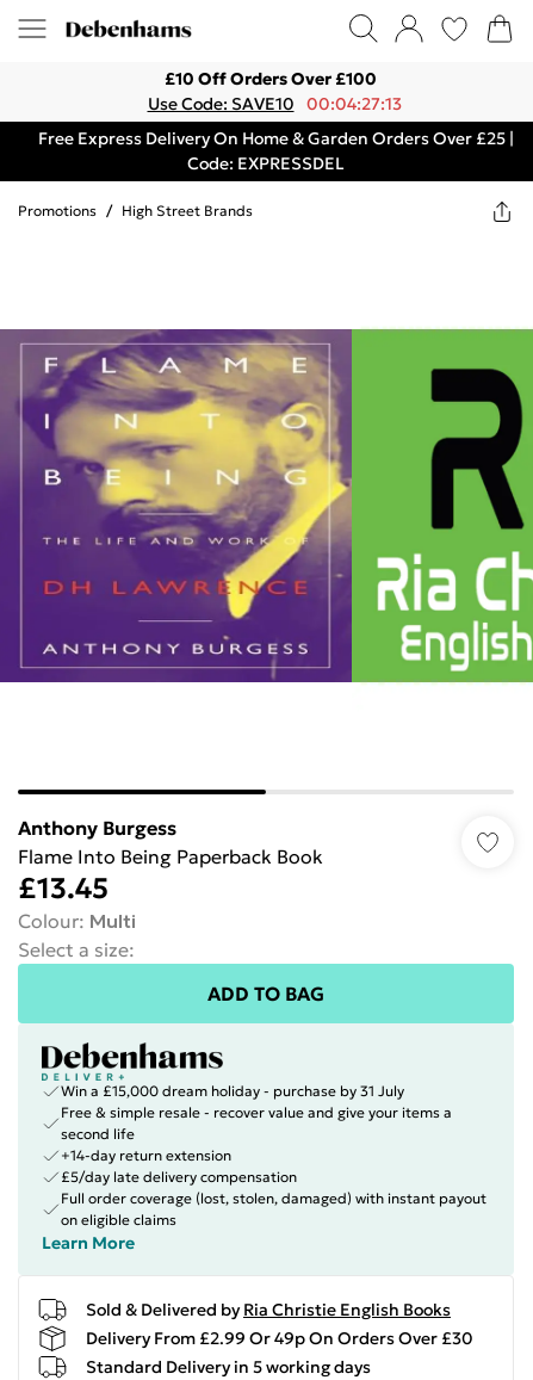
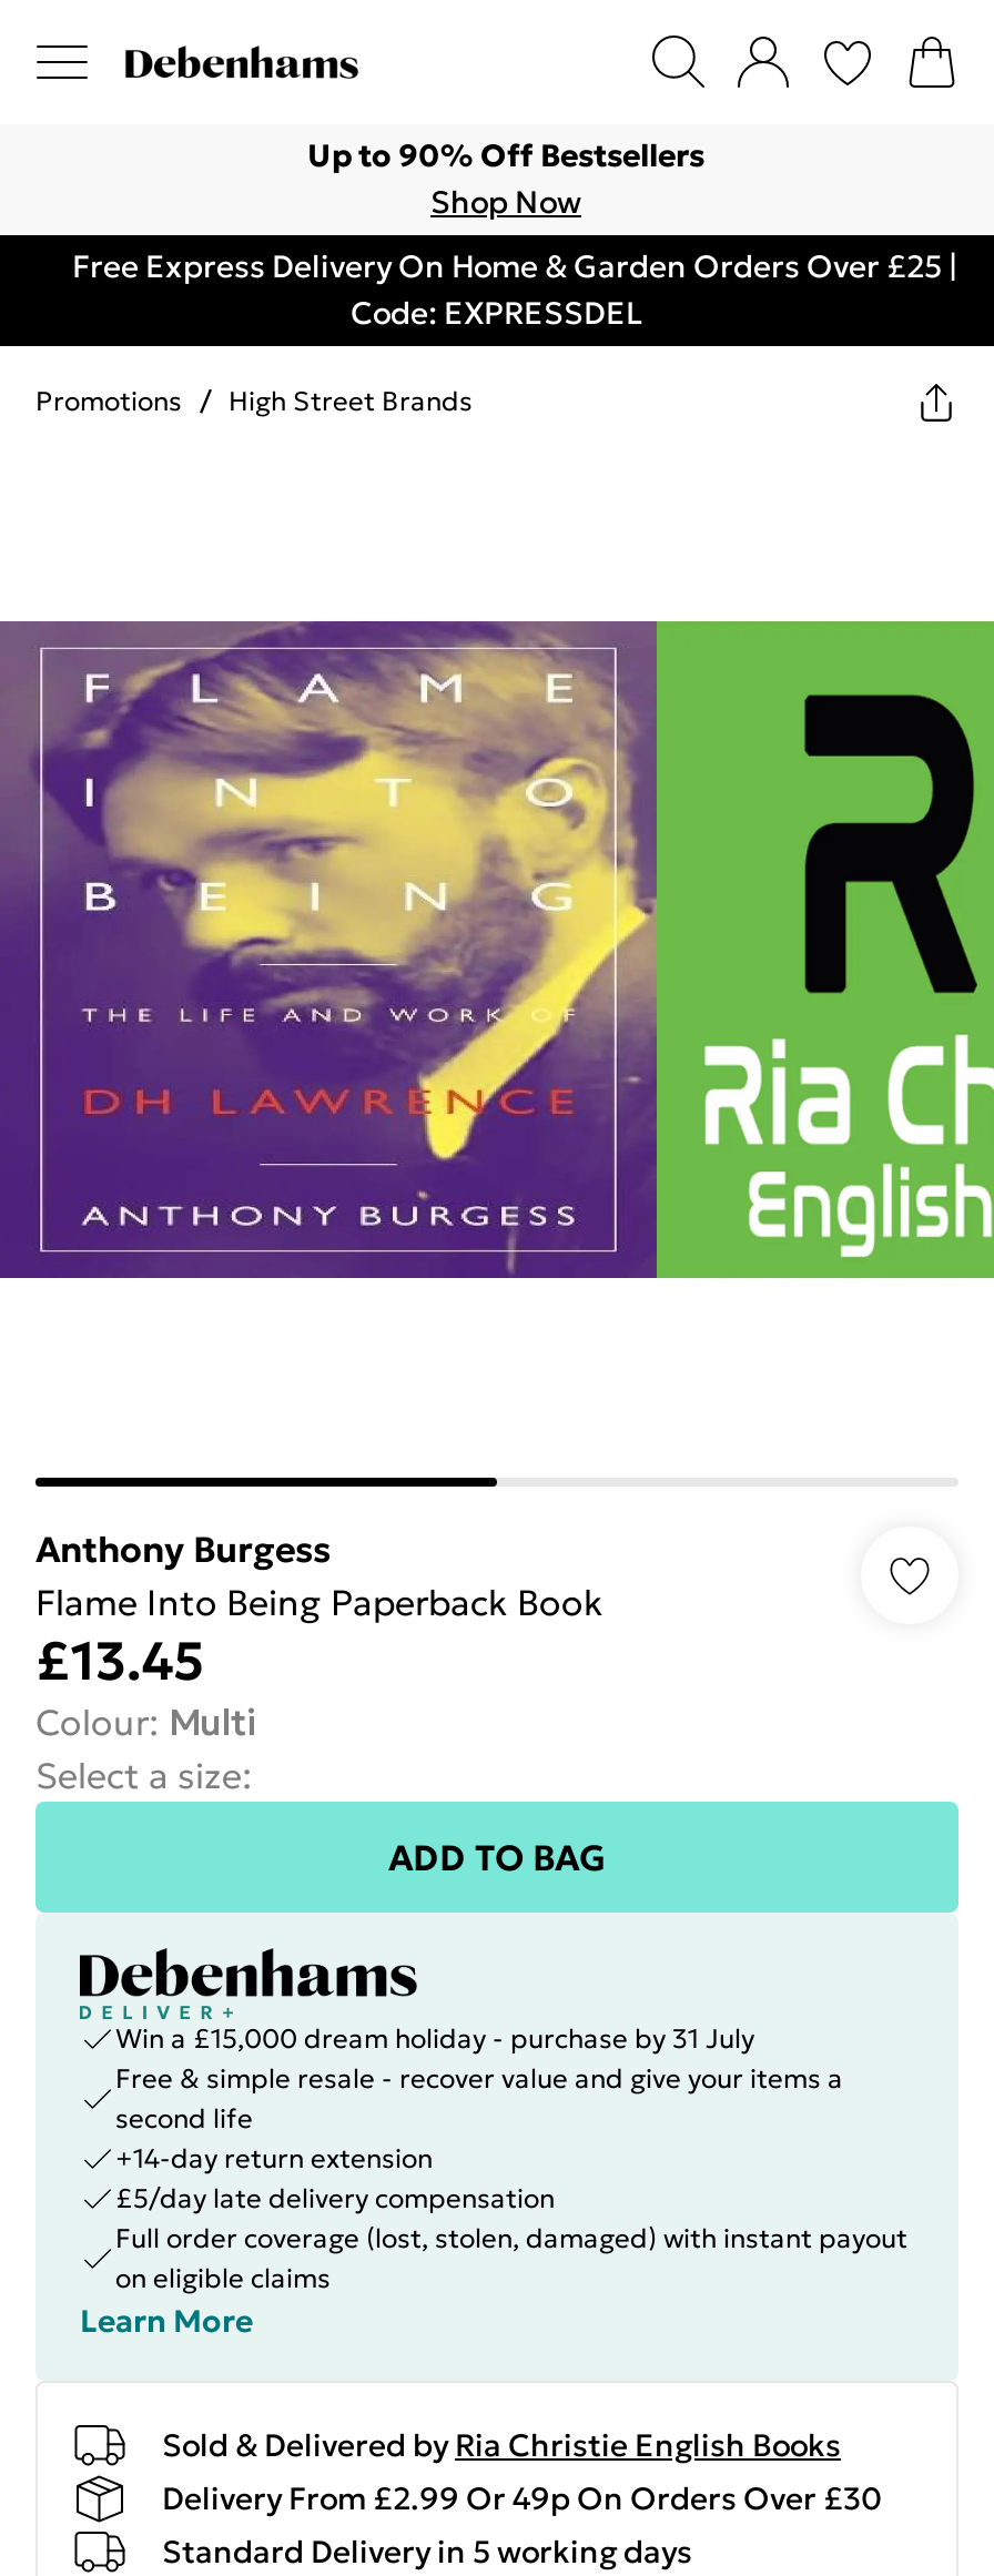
- £10 Off Orders Over £100
- Use Code: SAVE10 00:04:27:13
+ Up to 90% Off Bestsellers
+ Shop Now
